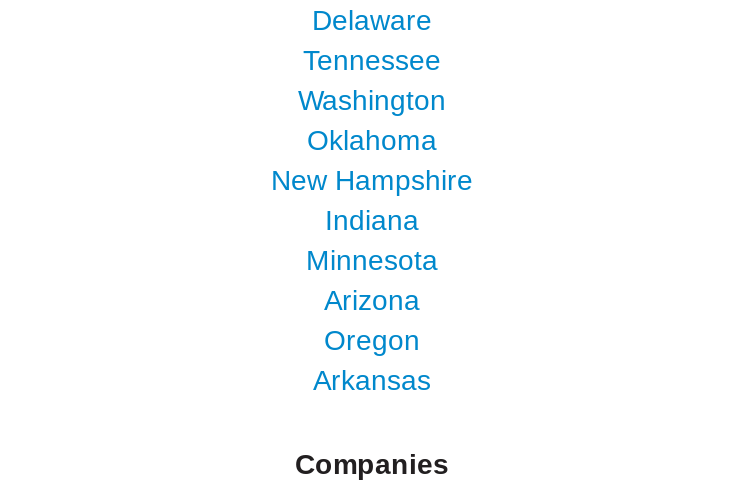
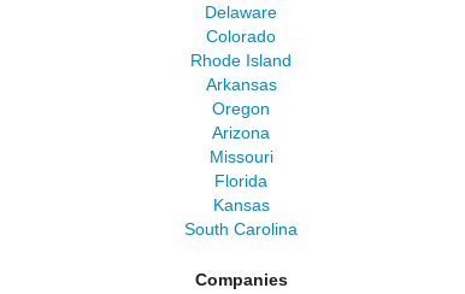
- Tennessee
- Washington
- Oklahoma
- New Hampshire
- Indiana
- Minnesota
+ Colorado
+ Rhode Island

moved down: Oregon | Arizona

moved up: Arkansas

+ Missouri
+ Florida
+ Kansas
+ South Carolina
